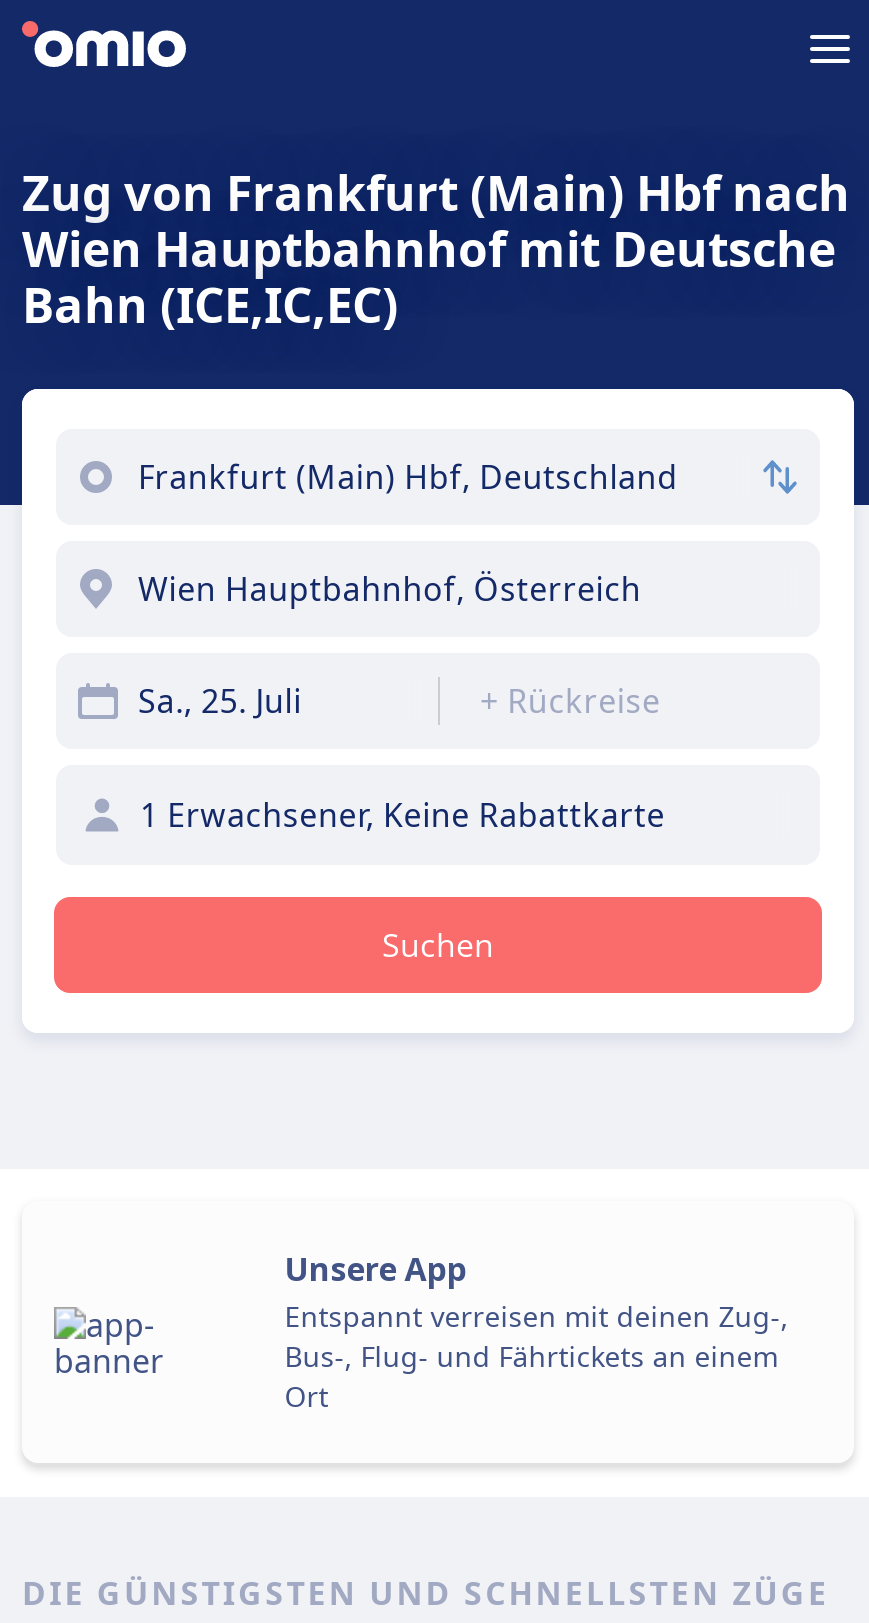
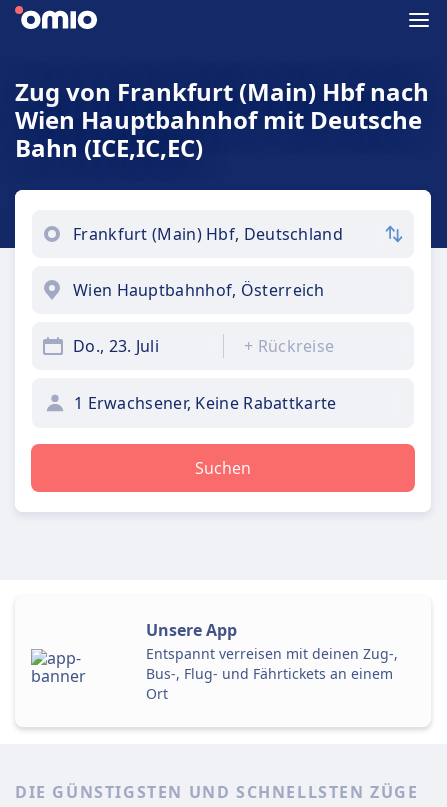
- Sa., 25. Juli
+ Do., 23. Juli
